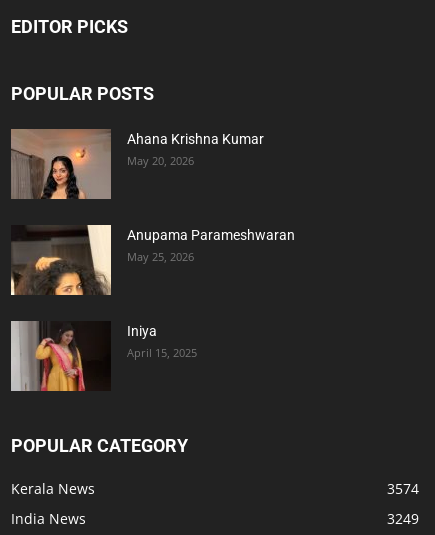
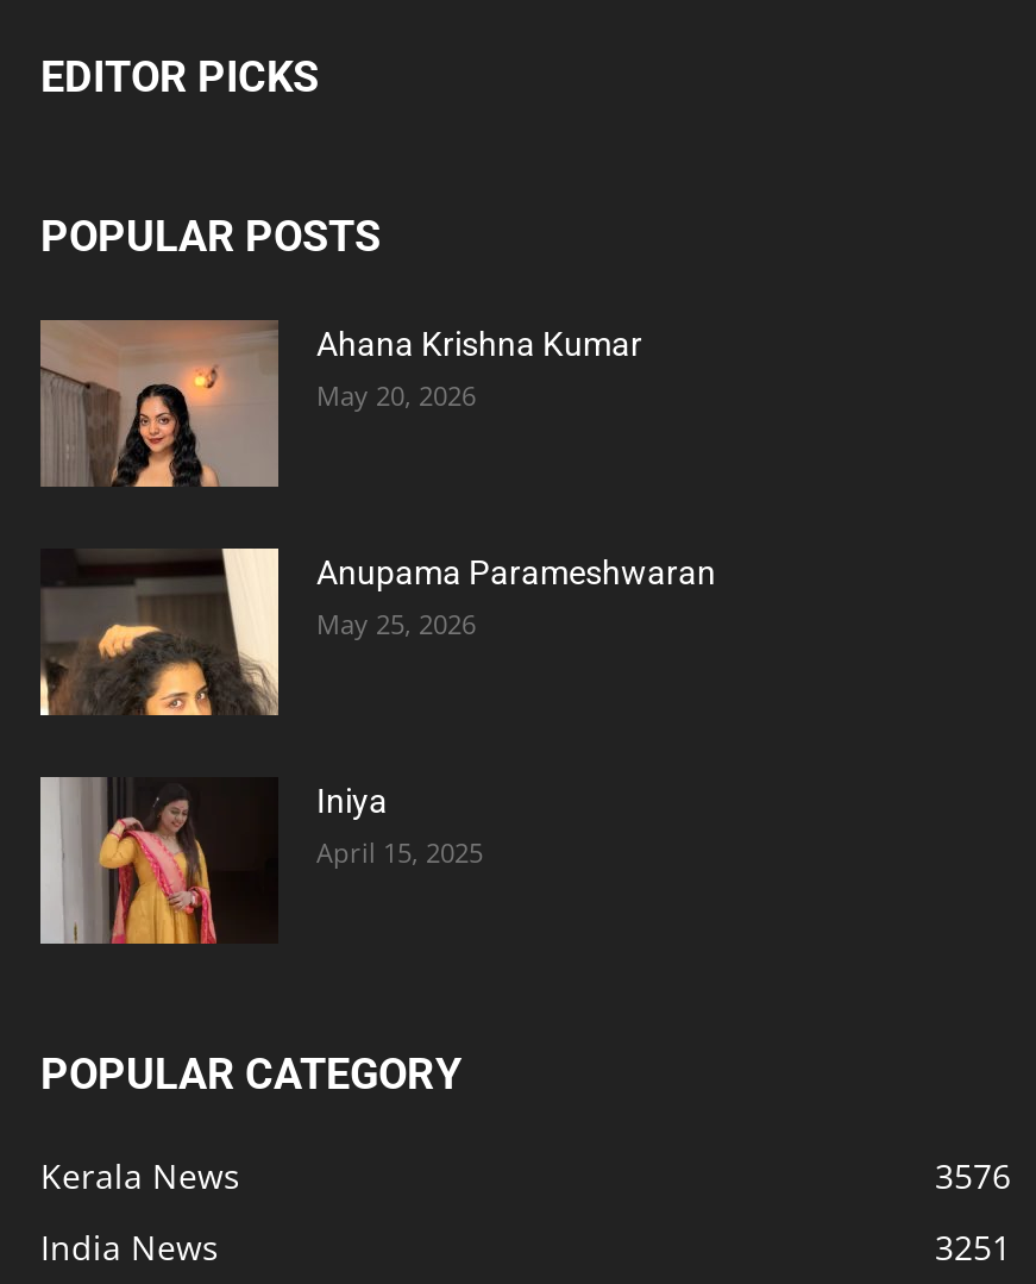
- 3574
+ 3576

- 3249
+ 3251
